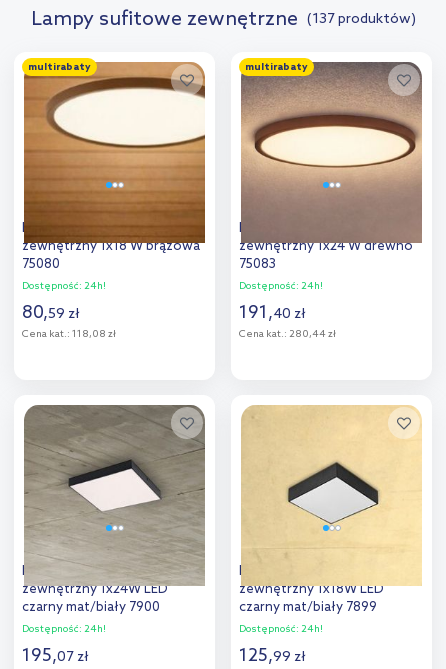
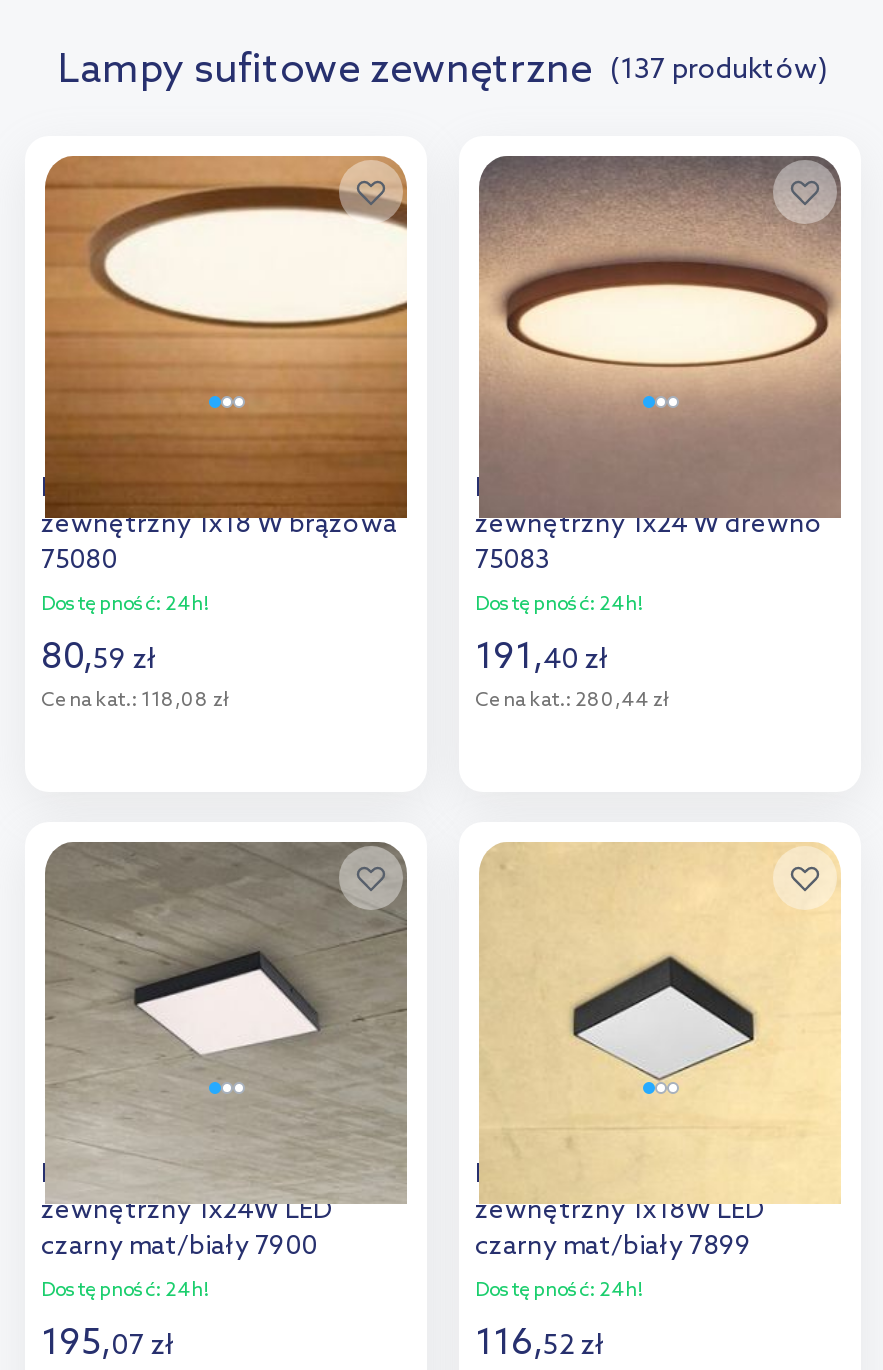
- multirabaty

- multirabaty

- 125,99 zł
+ 116,52 zł
